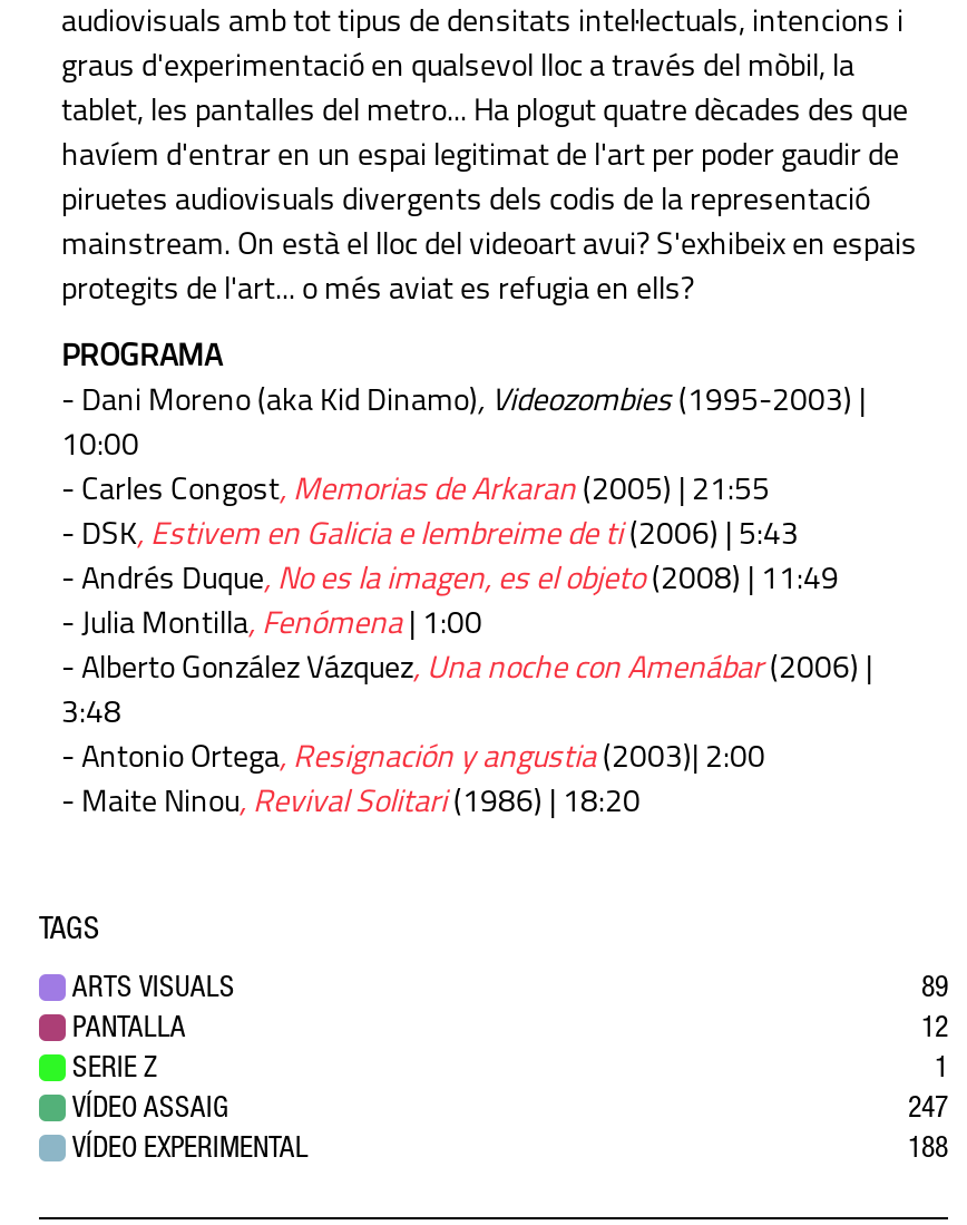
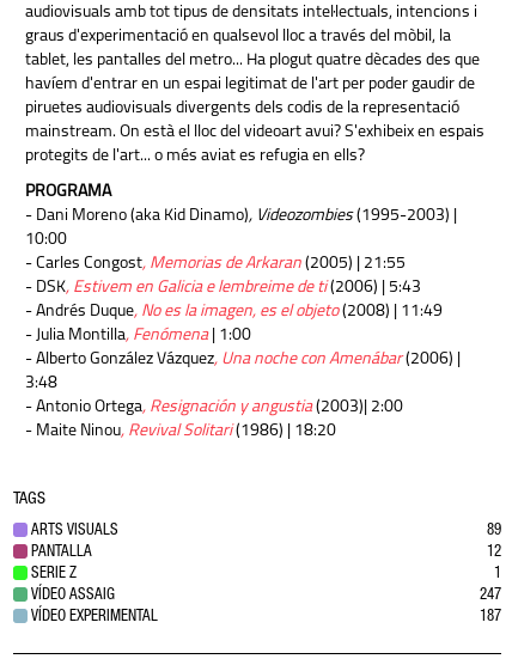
- 188
+ 187
